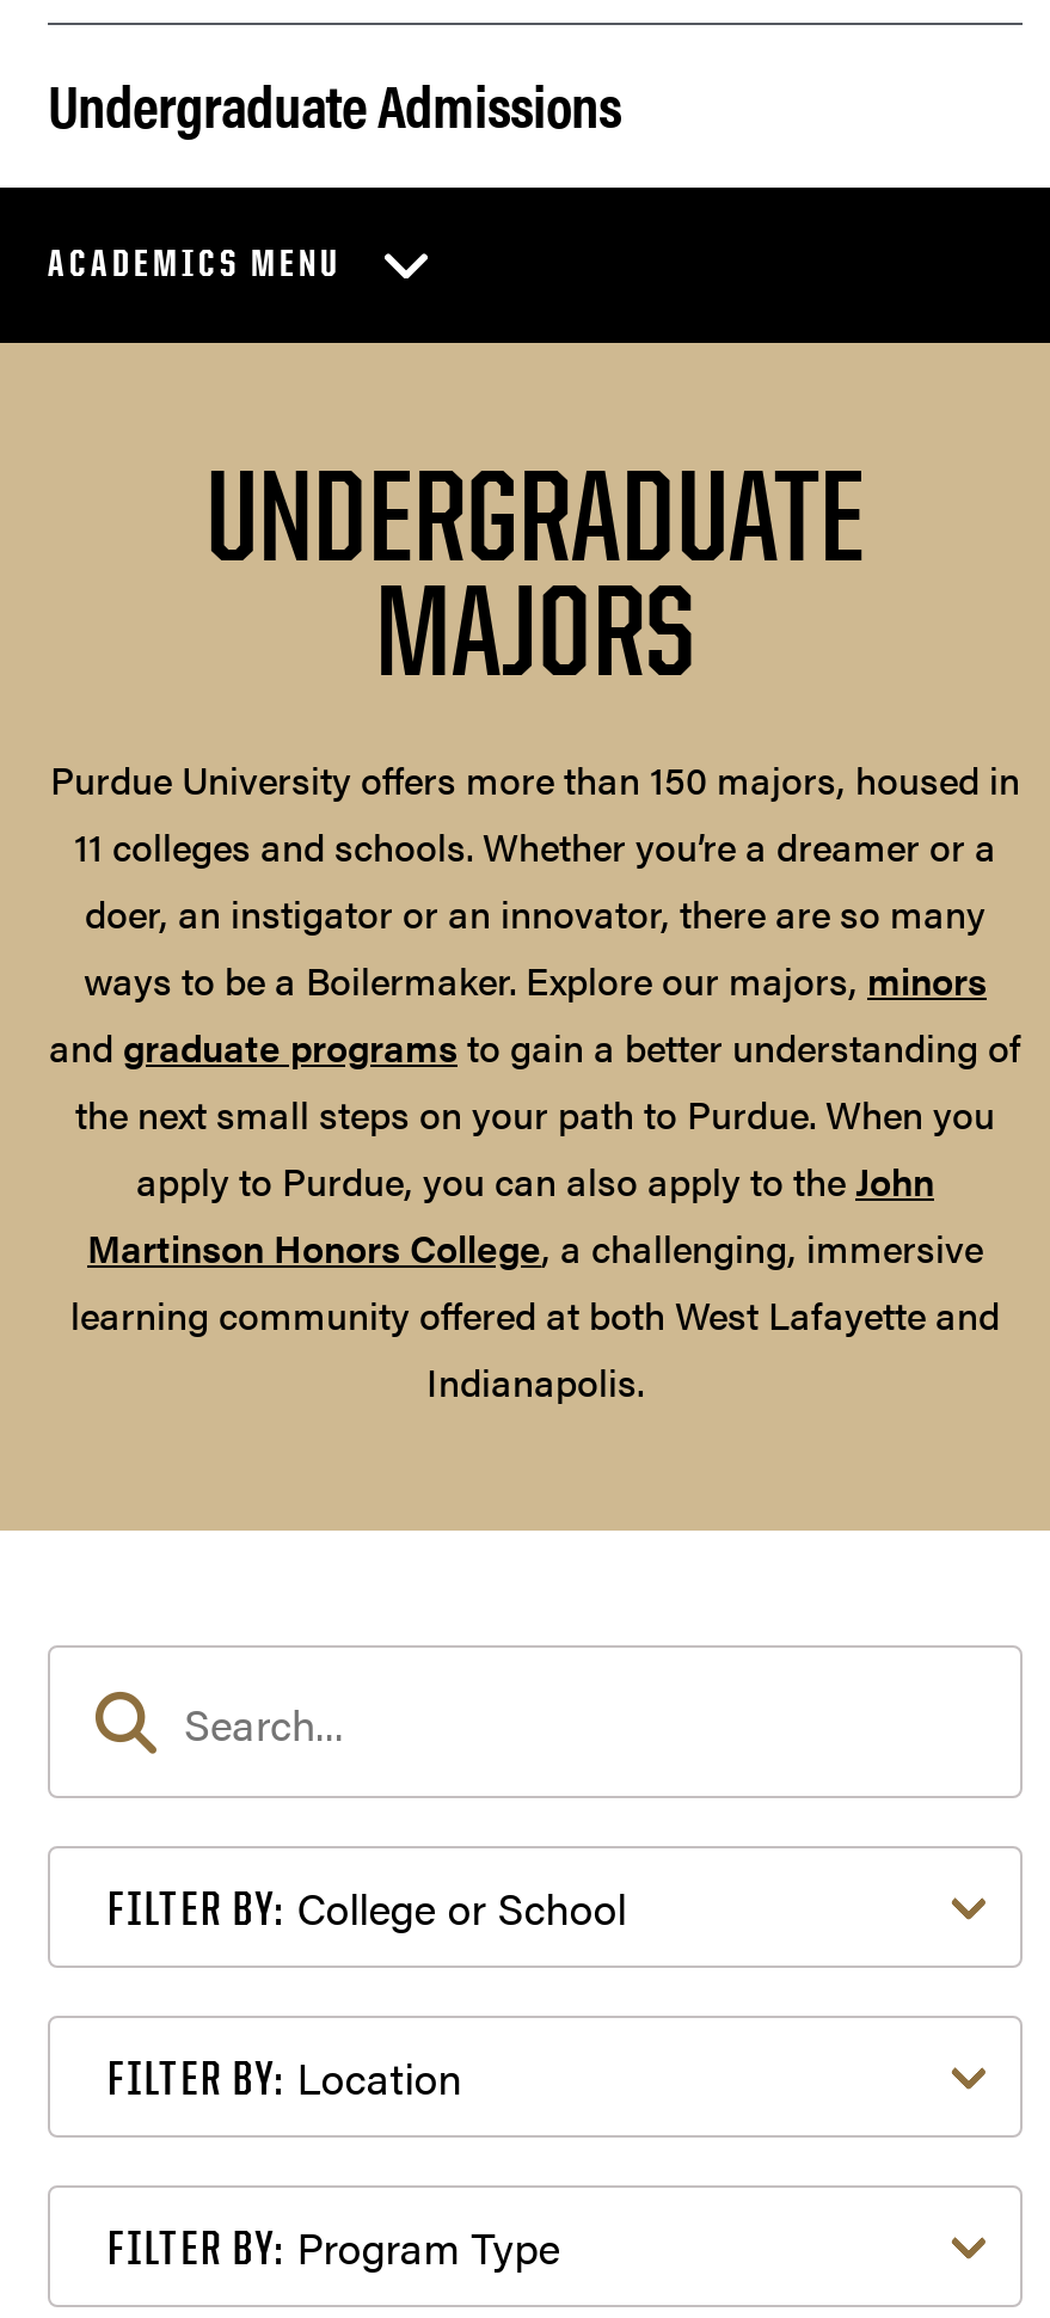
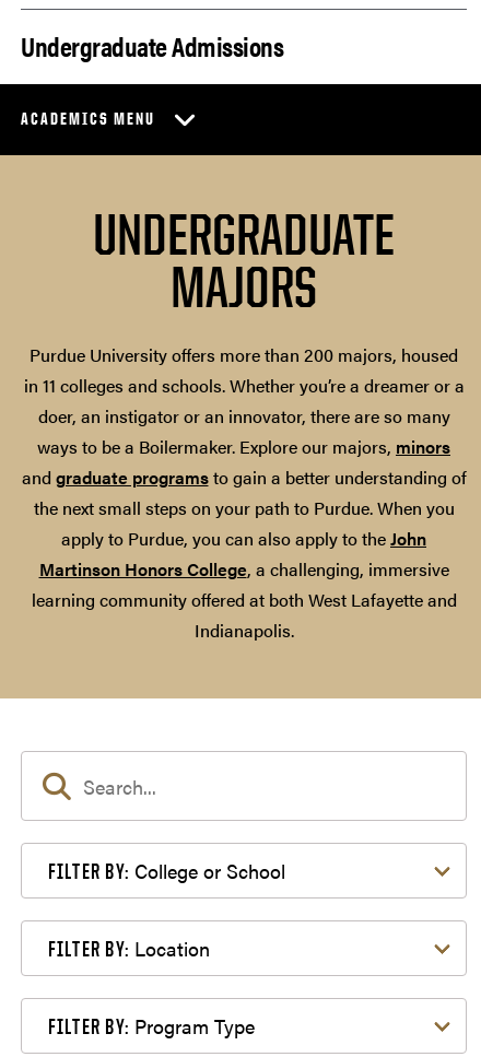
- Purdue University offers more than 150 majors, housed in
- 11 colleges and schools. Whether you’re a dreamer or a
+ Purdue University offers more than 200 majors, housed
+ in 11 colleges and schools. Whether you’re a dreamer or a
